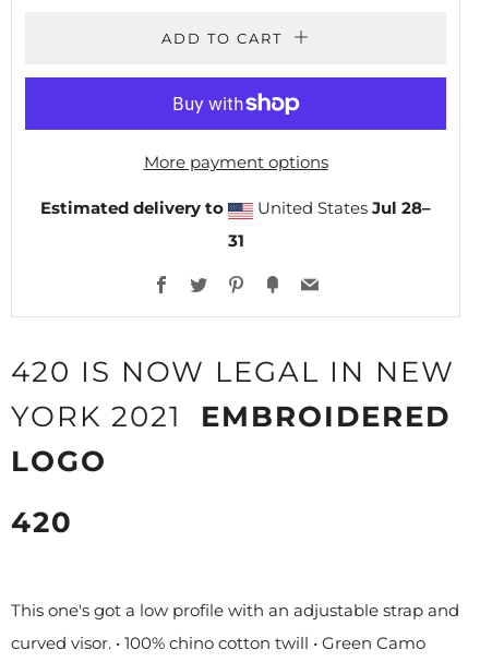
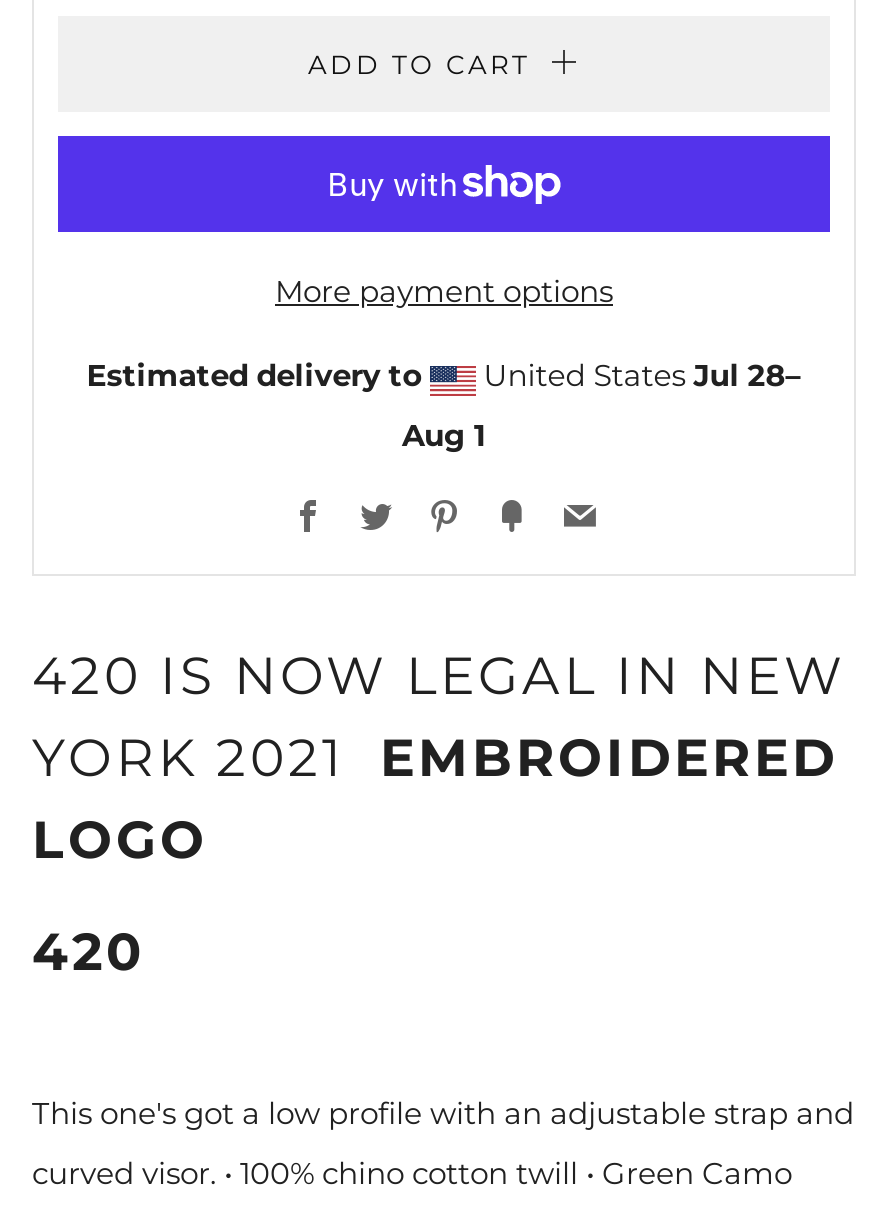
- 31
+ Aug 1
